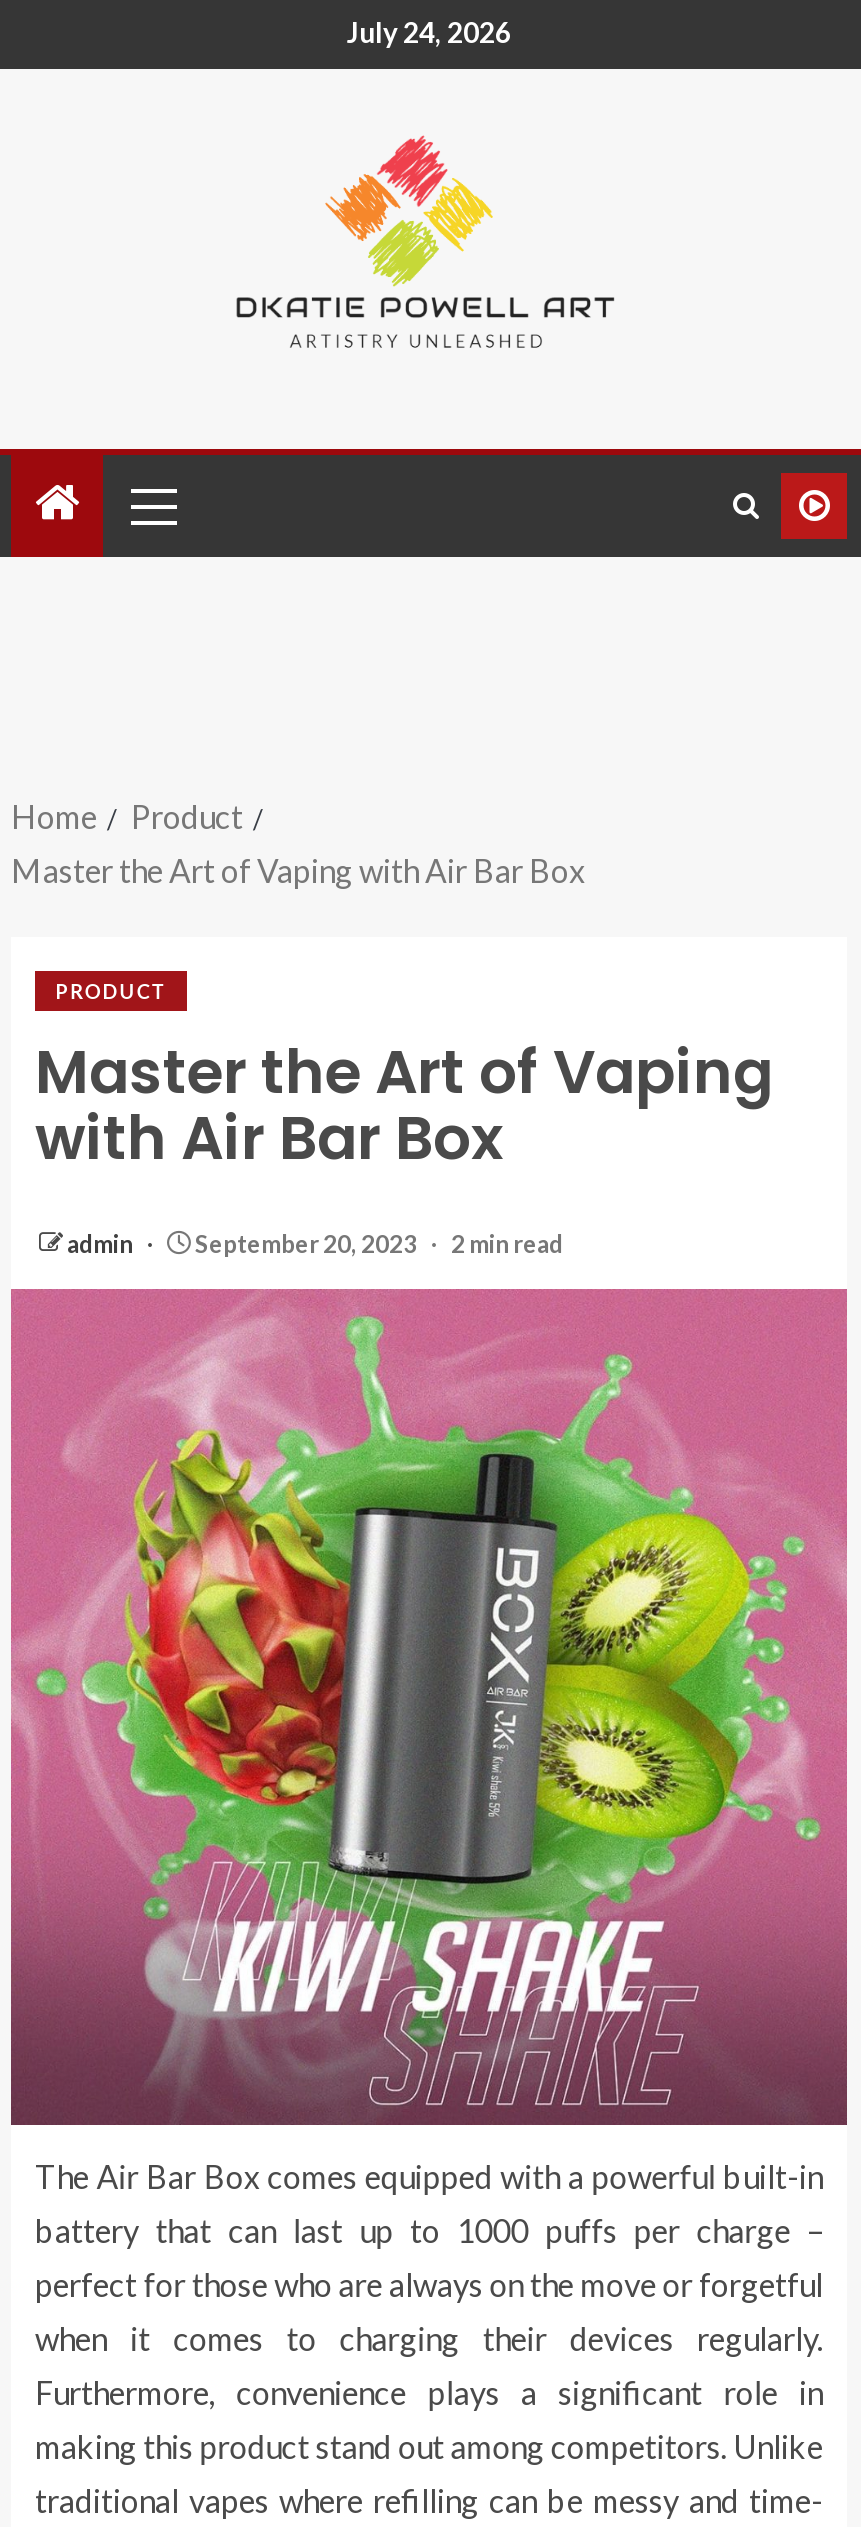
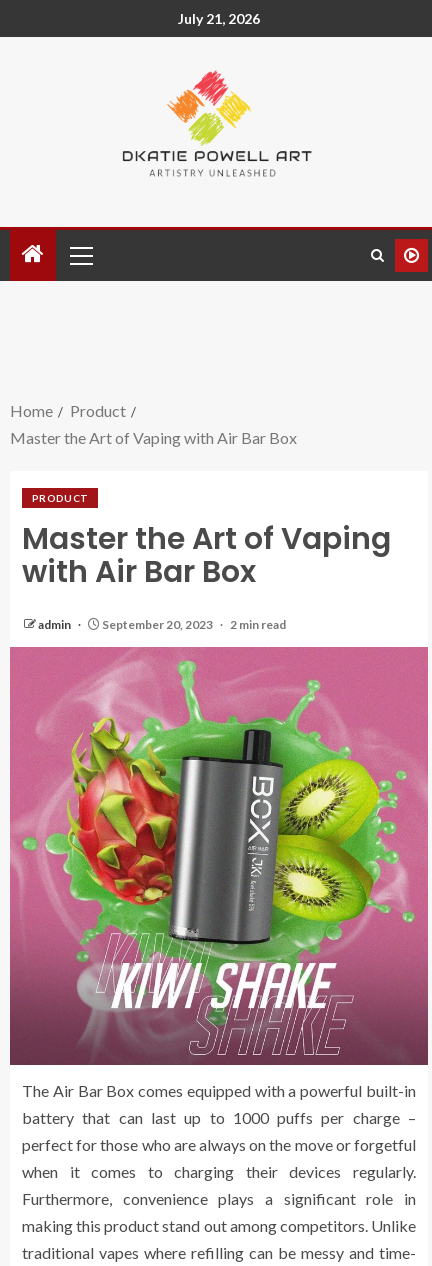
- July 24, 2026
+ July 21, 2026
